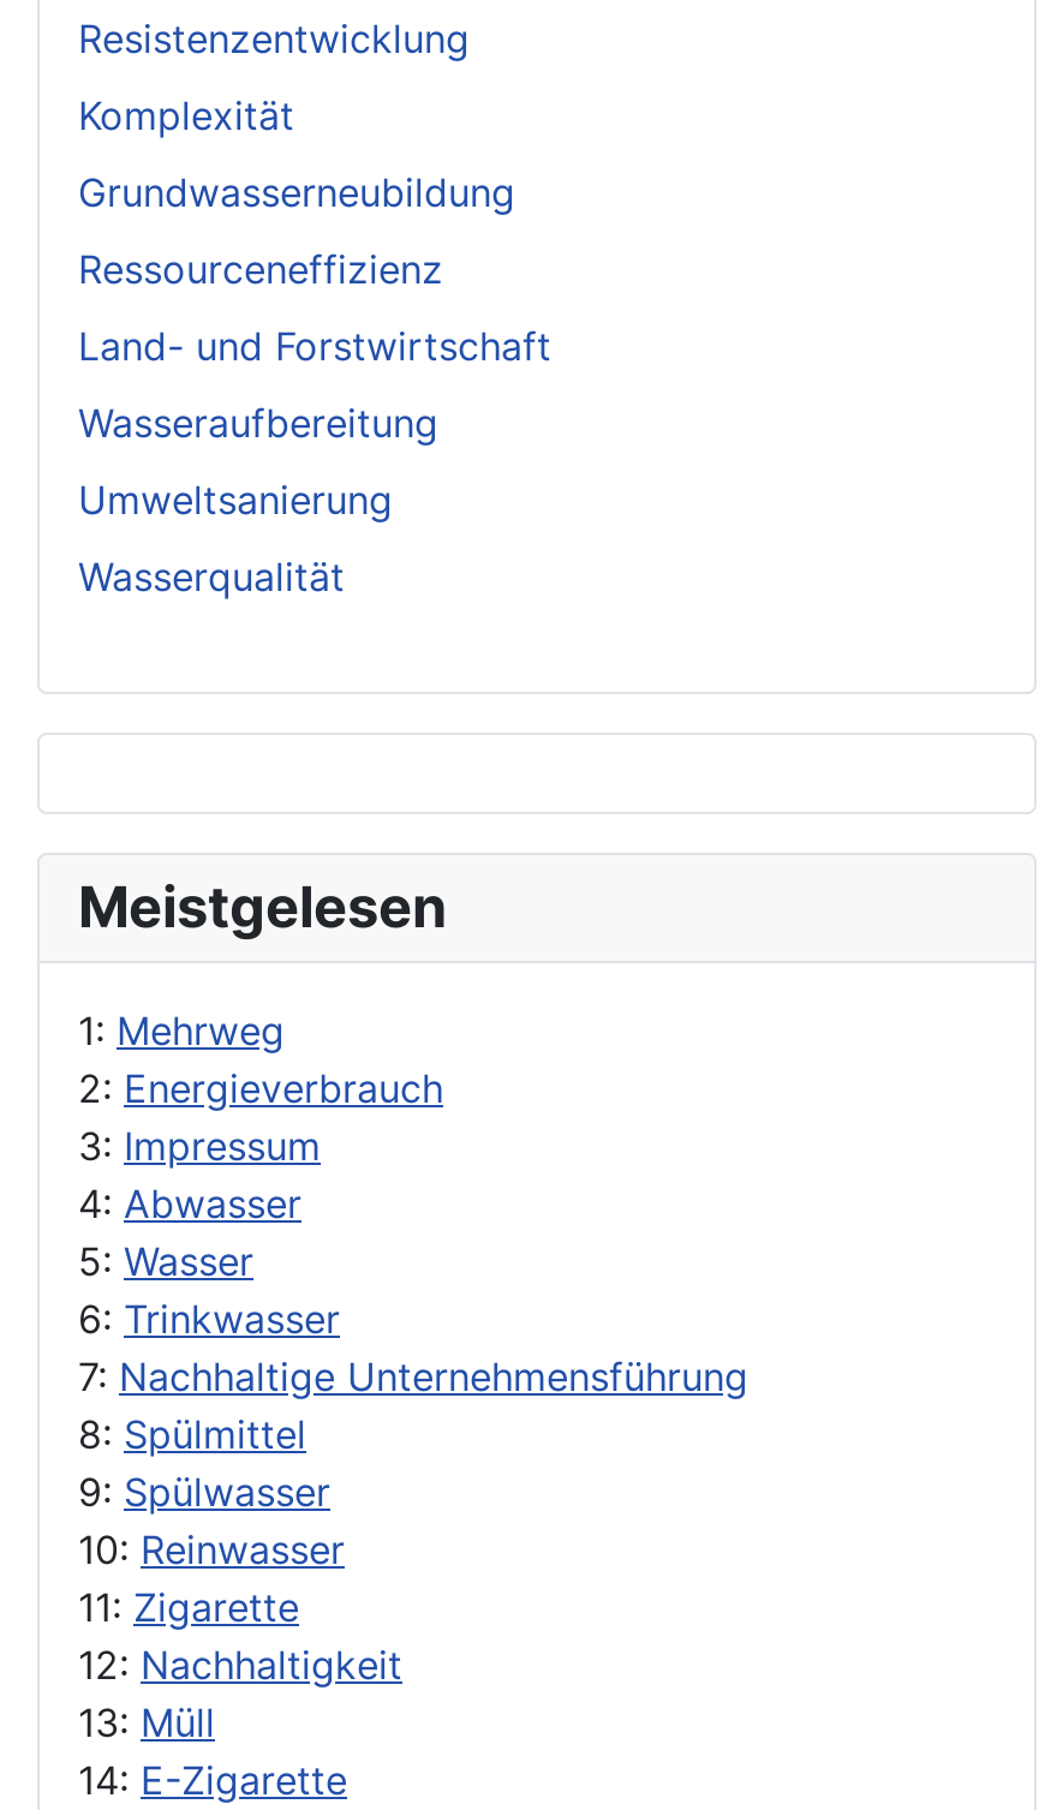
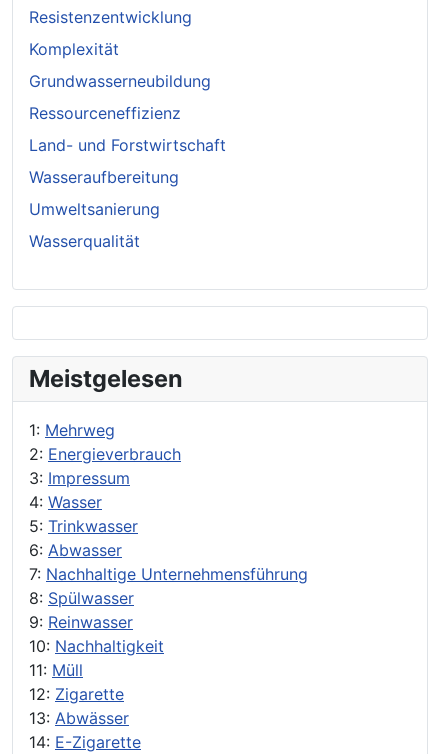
- 4: Abwasser
- 5: Wasser
- 6: Trinkwasser
+ 4: Wasser
+ 5: Trinkwasser
+ 6: Abwasser

- 8: Spülmittel
- 9: Spülwasser
- 10: Reinwasser
- 11: Zigarette
- 12: Nachhaltigkeit
- 13: Müll
+ 8: Spülwasser
+ 9: Reinwasser
+ 10: Nachhaltigkeit
+ 11: Müll
+ 12: Zigarette
+ 13: Abwässer
